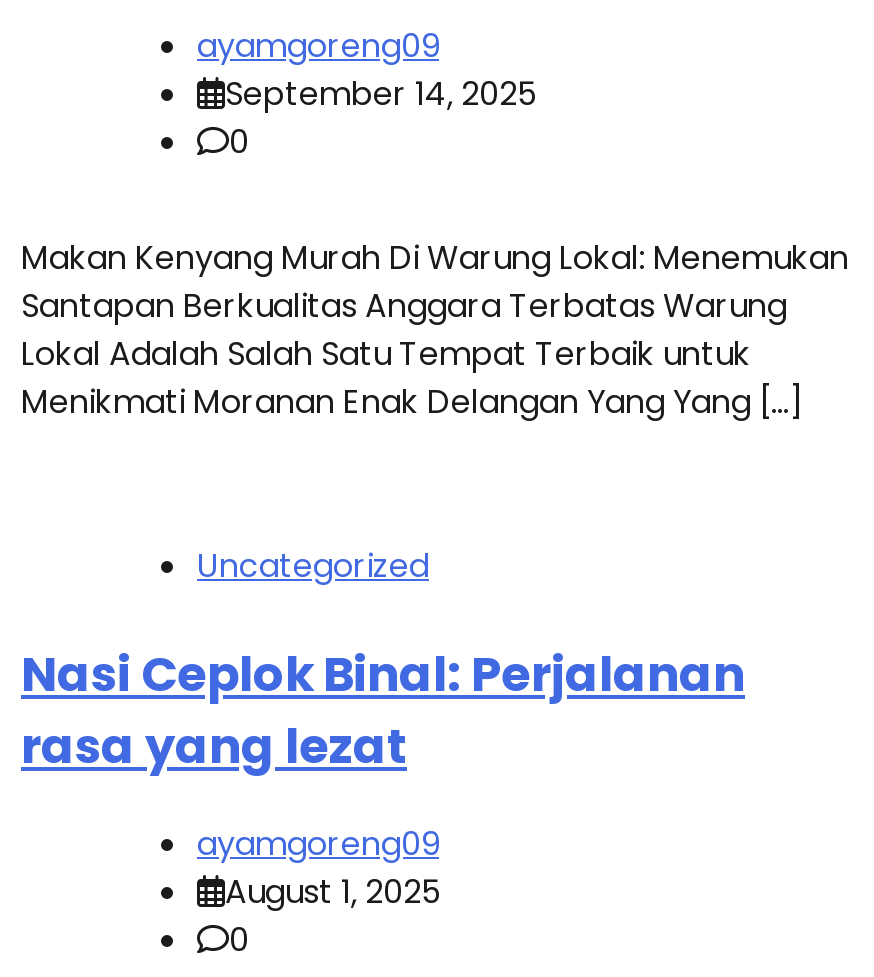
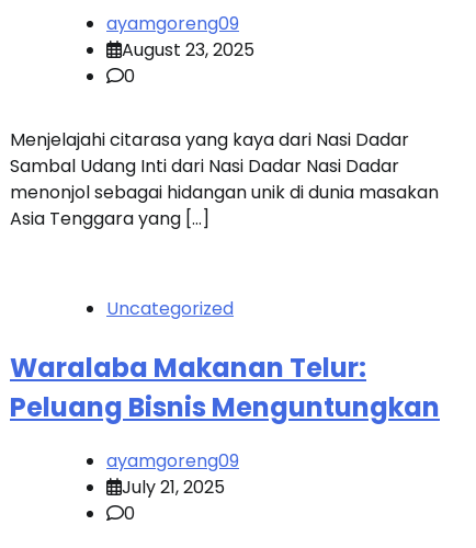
- September 14, 2025
+ August 23, 2025

- Makan Kenyang Murah Di Warung Lokal: Menemukan
- Santapan Berkualitas Anggara Terbatas Warung
- Lokal Adalah Salah Satu Tempat Terbaik untuk
- Menikmati Moranan Enak Delangan Yang Yang […]
+ Menjelajahi citarasa yang kaya dari Nasi Dadar
+ Sambal Udang Inti dari Nasi Dadar Nasi Dadar
+ menonjol sebagai hidangan unik di dunia masakan
+ Asia Tenggara yang […]

- Nasi Ceplok Binal: Perjalanan
- rasa yang lezat
+ Waralaba Makanan Telur:
+ Peluang Bisnis Menguntungkan

- August 1, 2025
+ July 21, 2025
